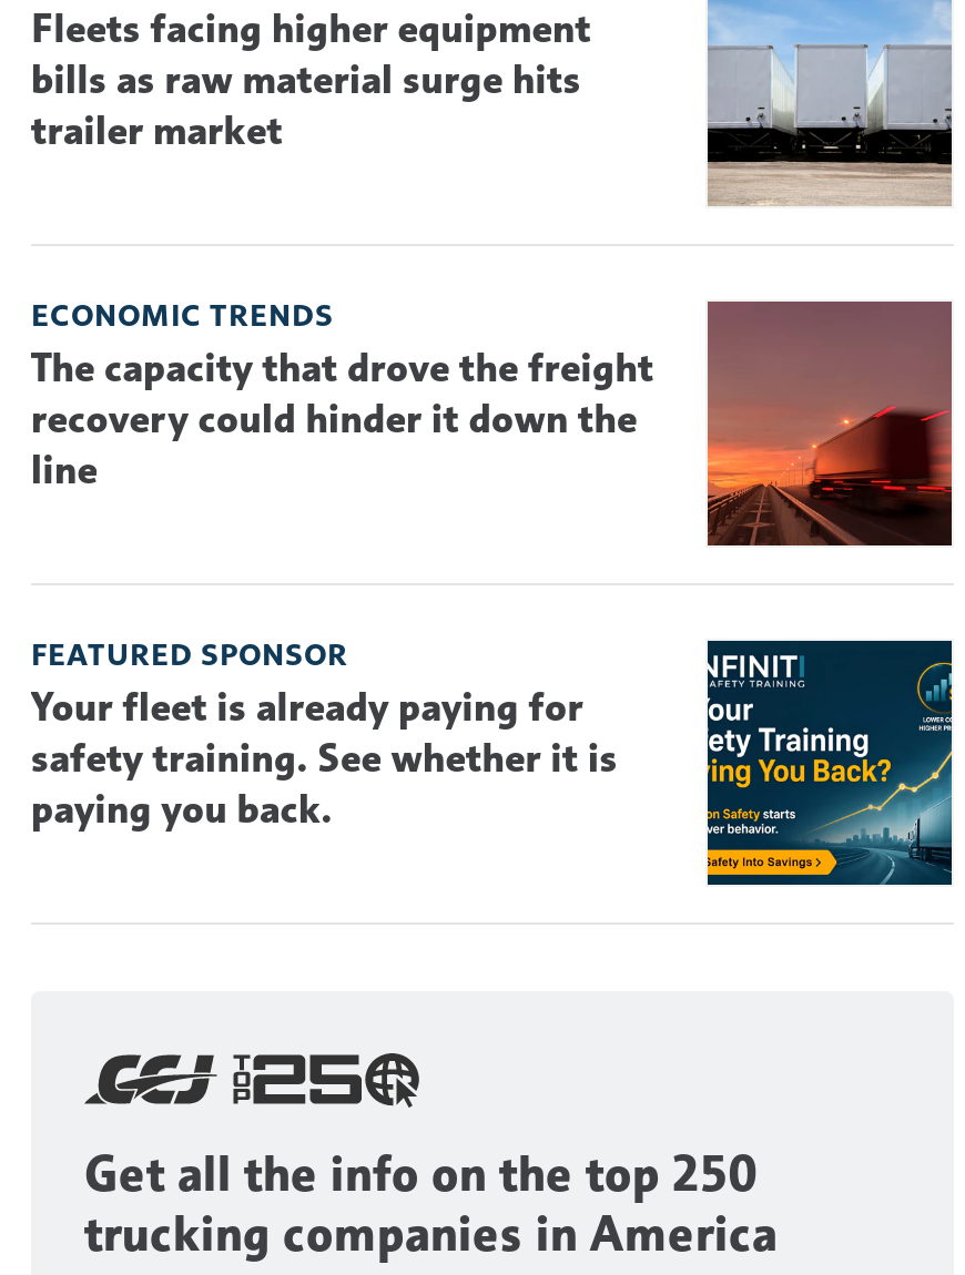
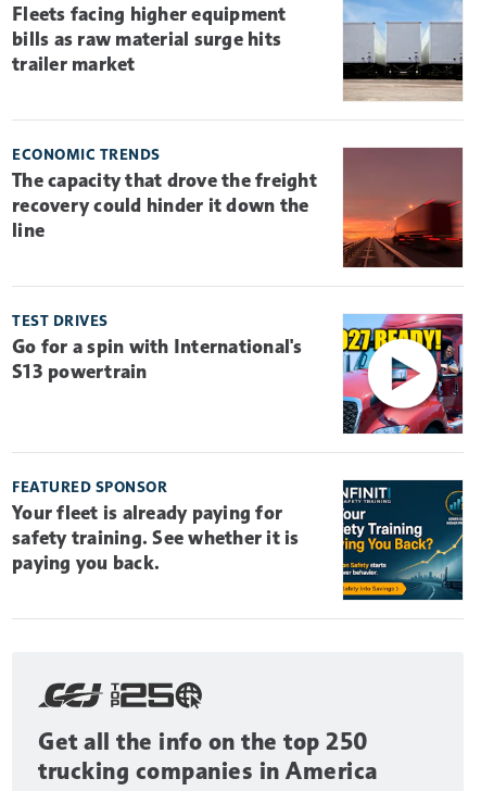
+ [image]
+ TEST DRIVES
+ Go for a spin with International's
+ S13 powertrain
